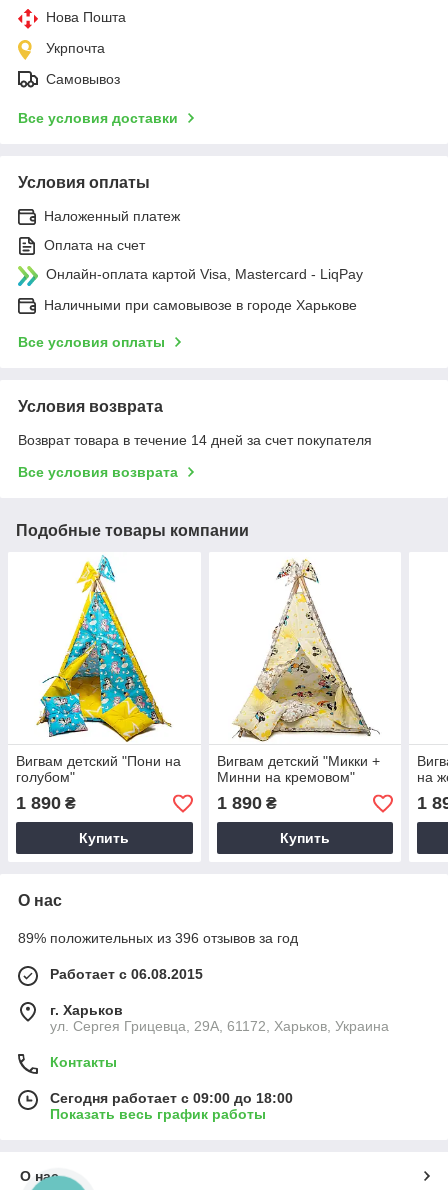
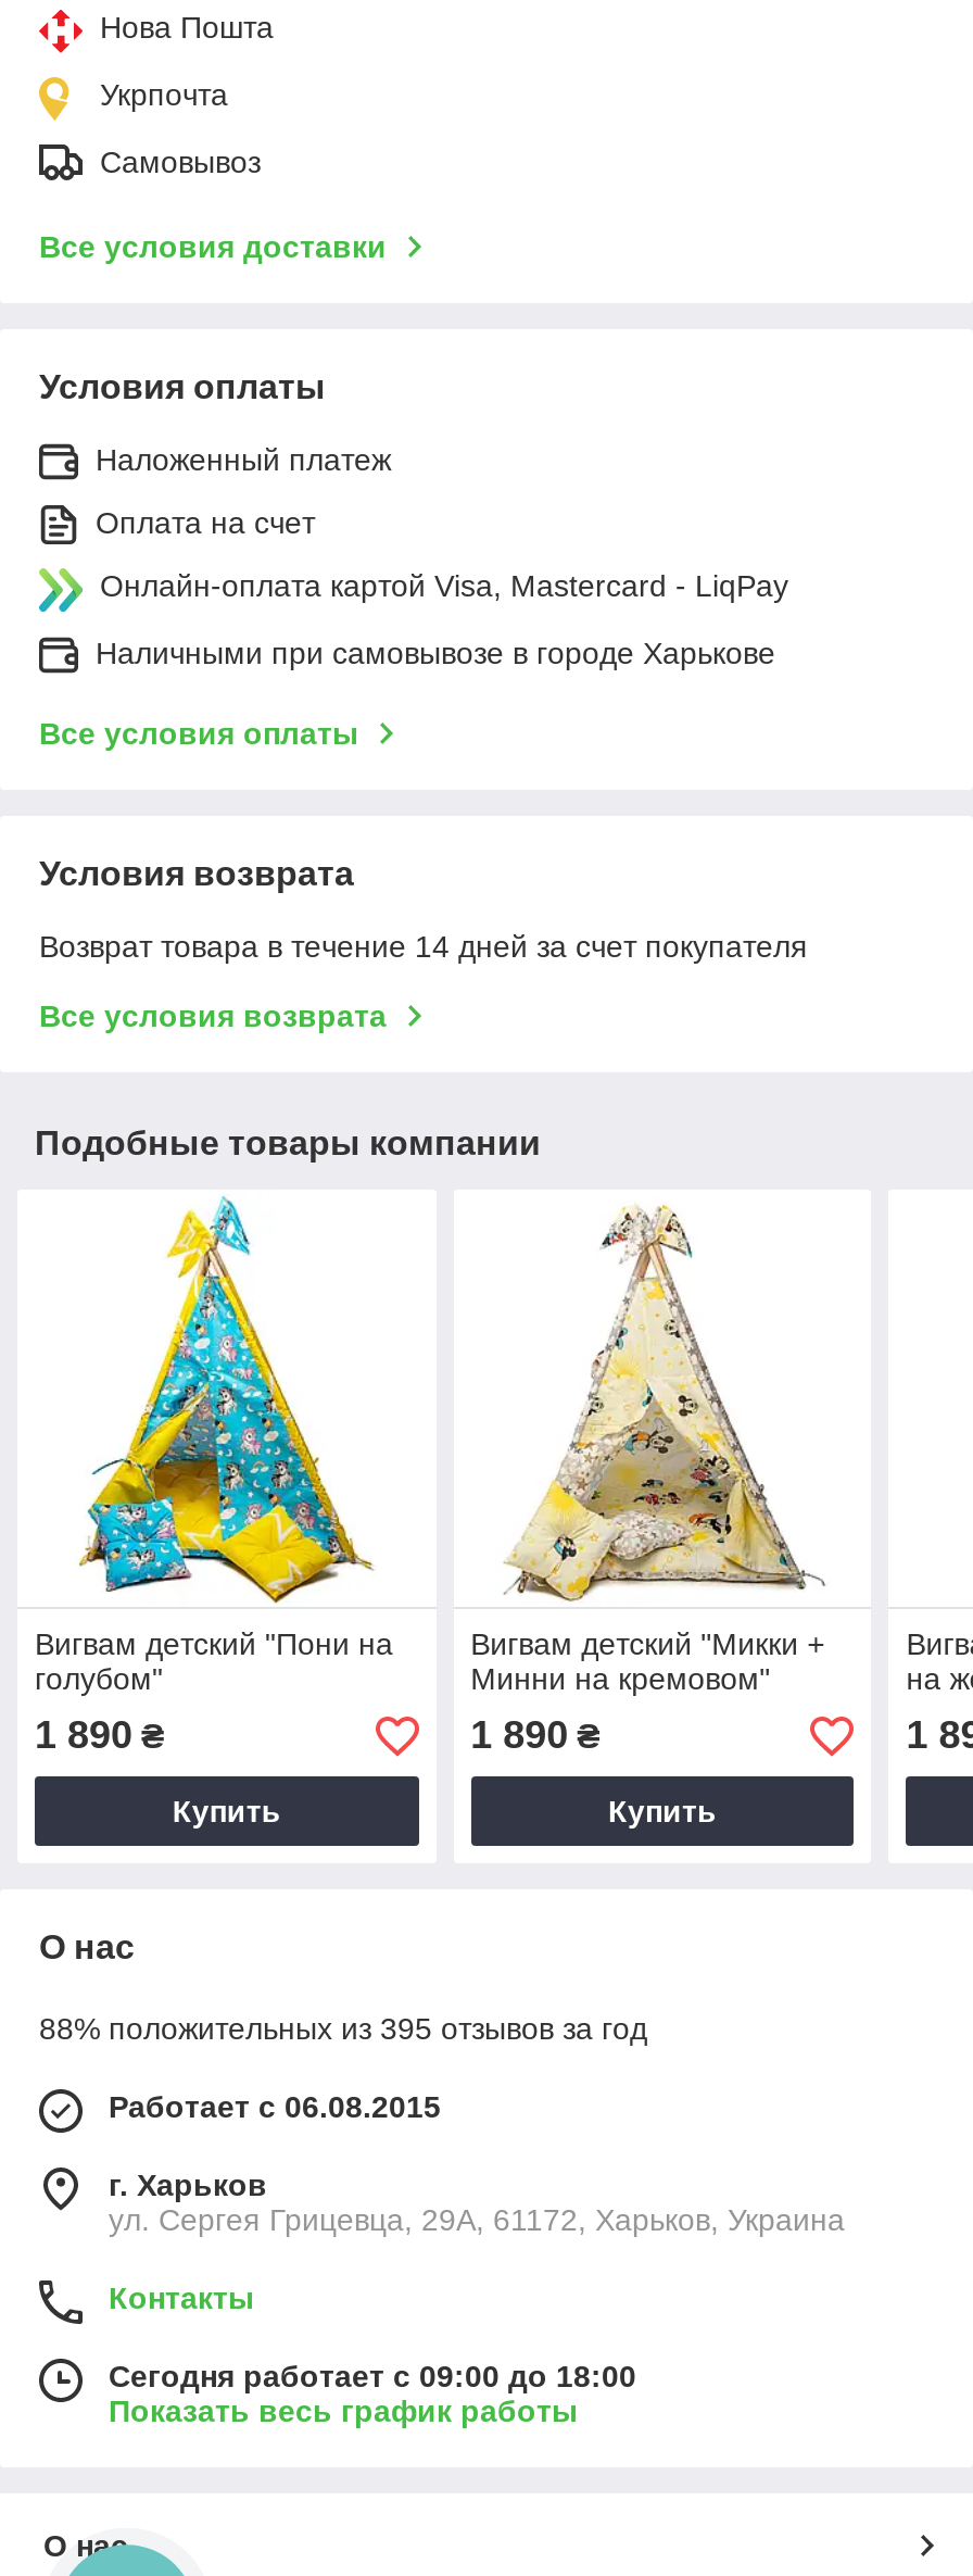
- 89% положительных из 396 отзывов за год
+ 88% положительных из 395 отзывов за год
